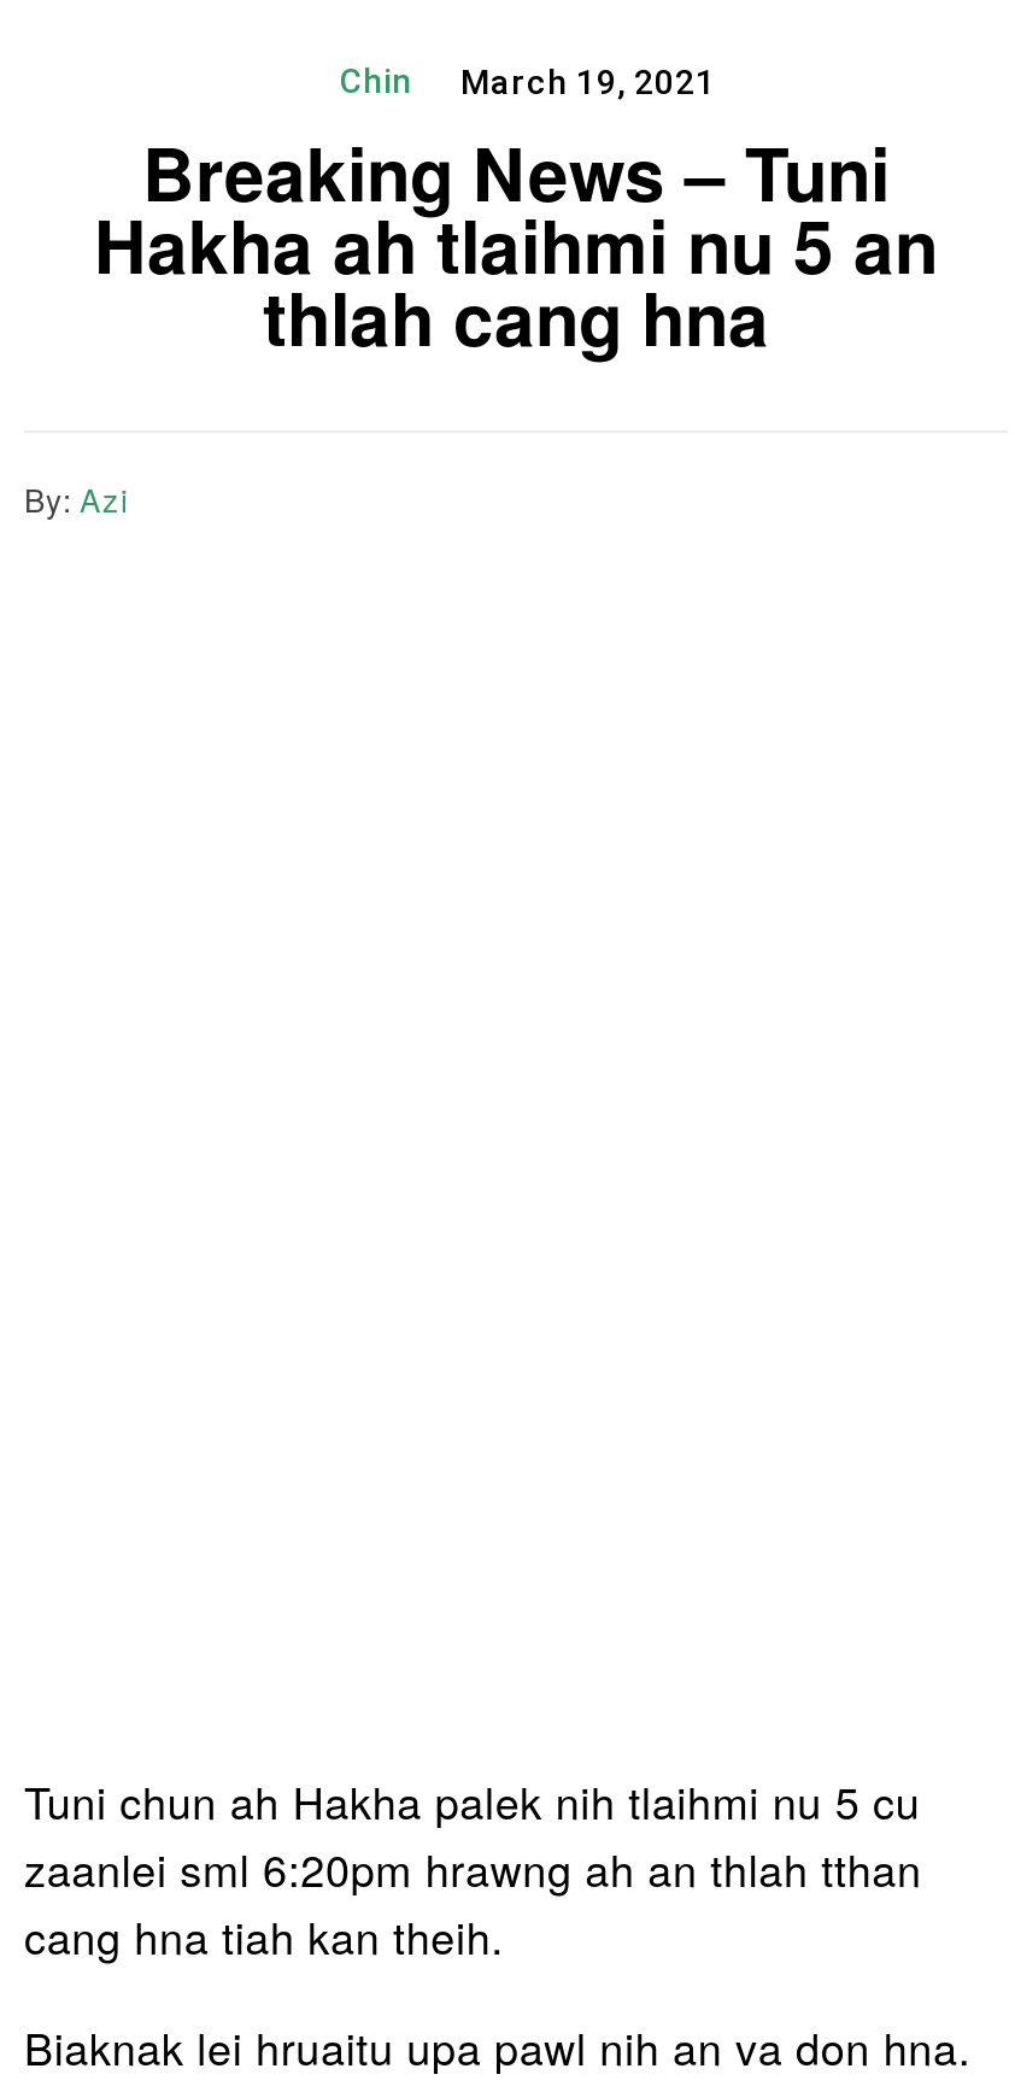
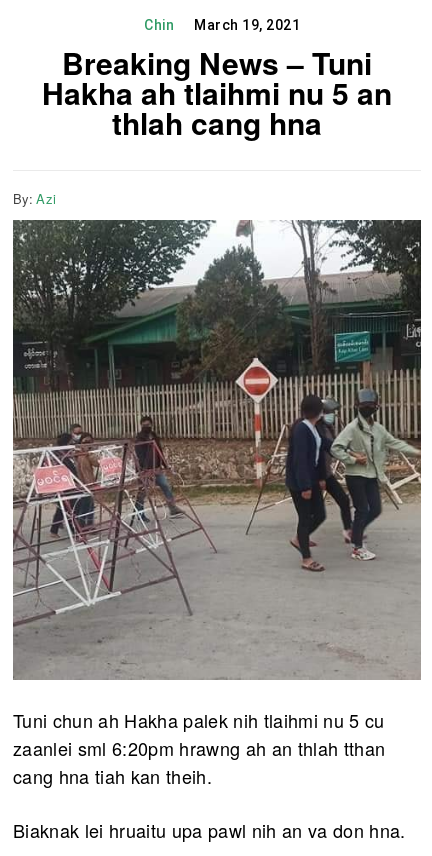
+ [image]
